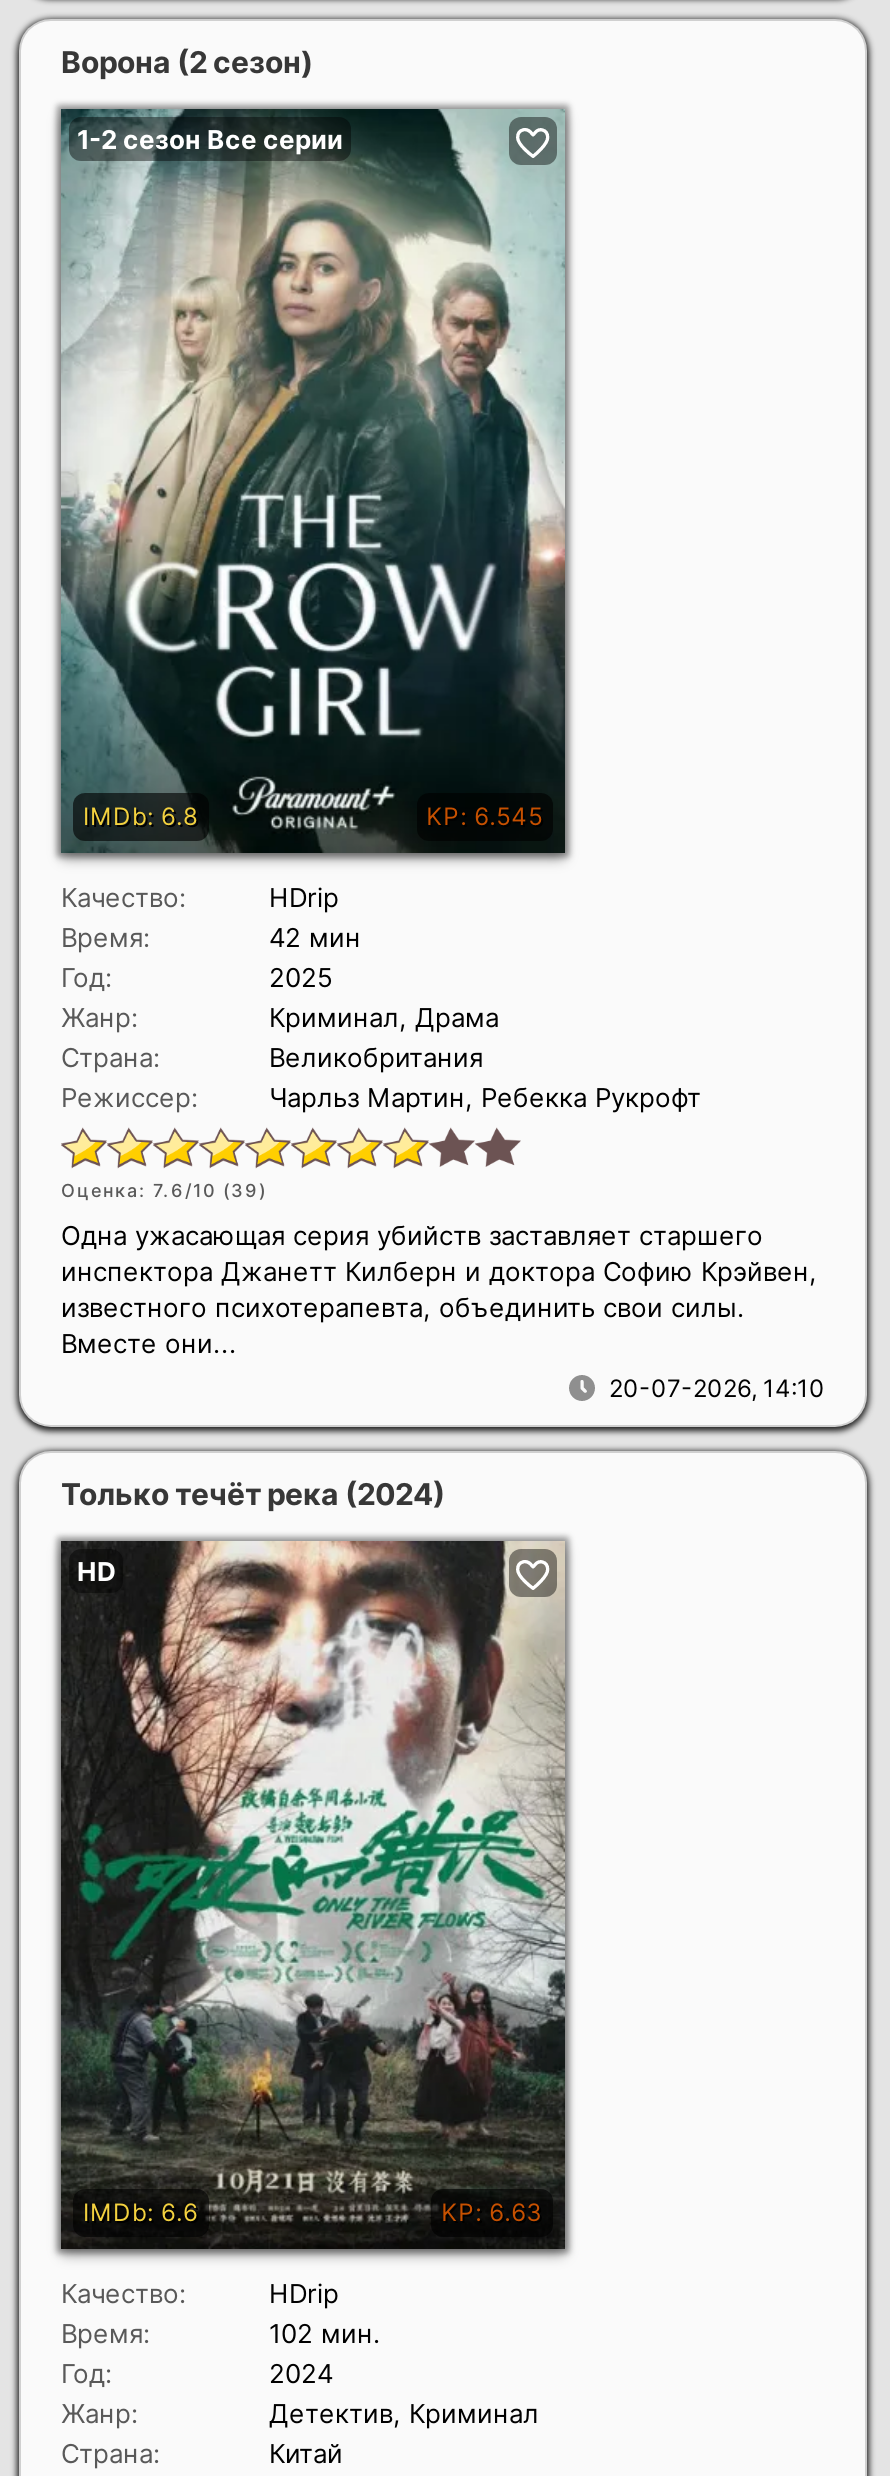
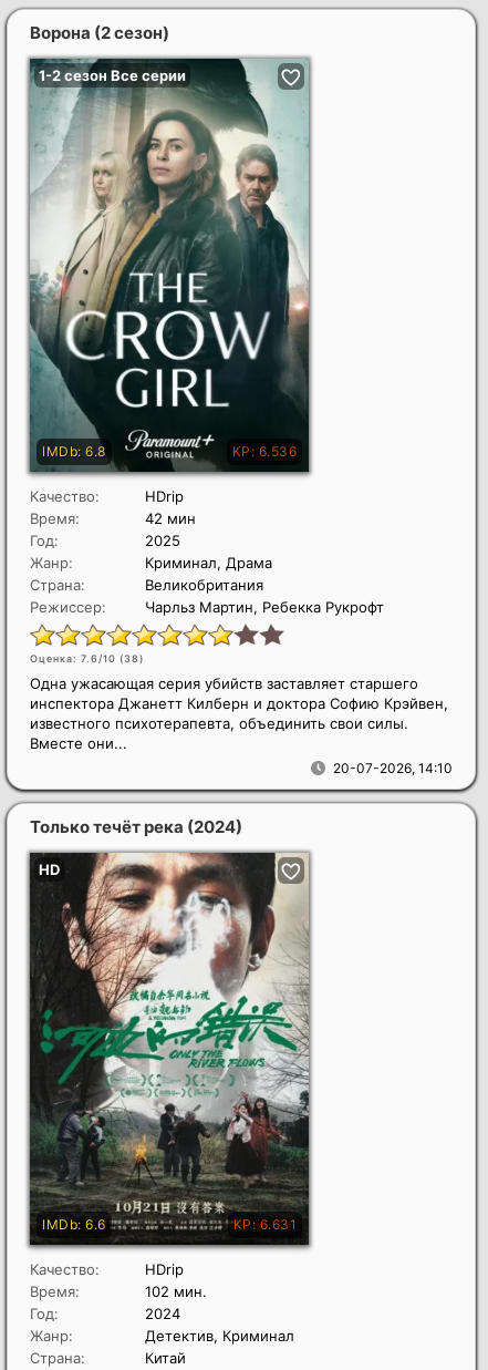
- Оценка: 7.6/10 (39)
+ Оценка: 7.6/10 (38)
